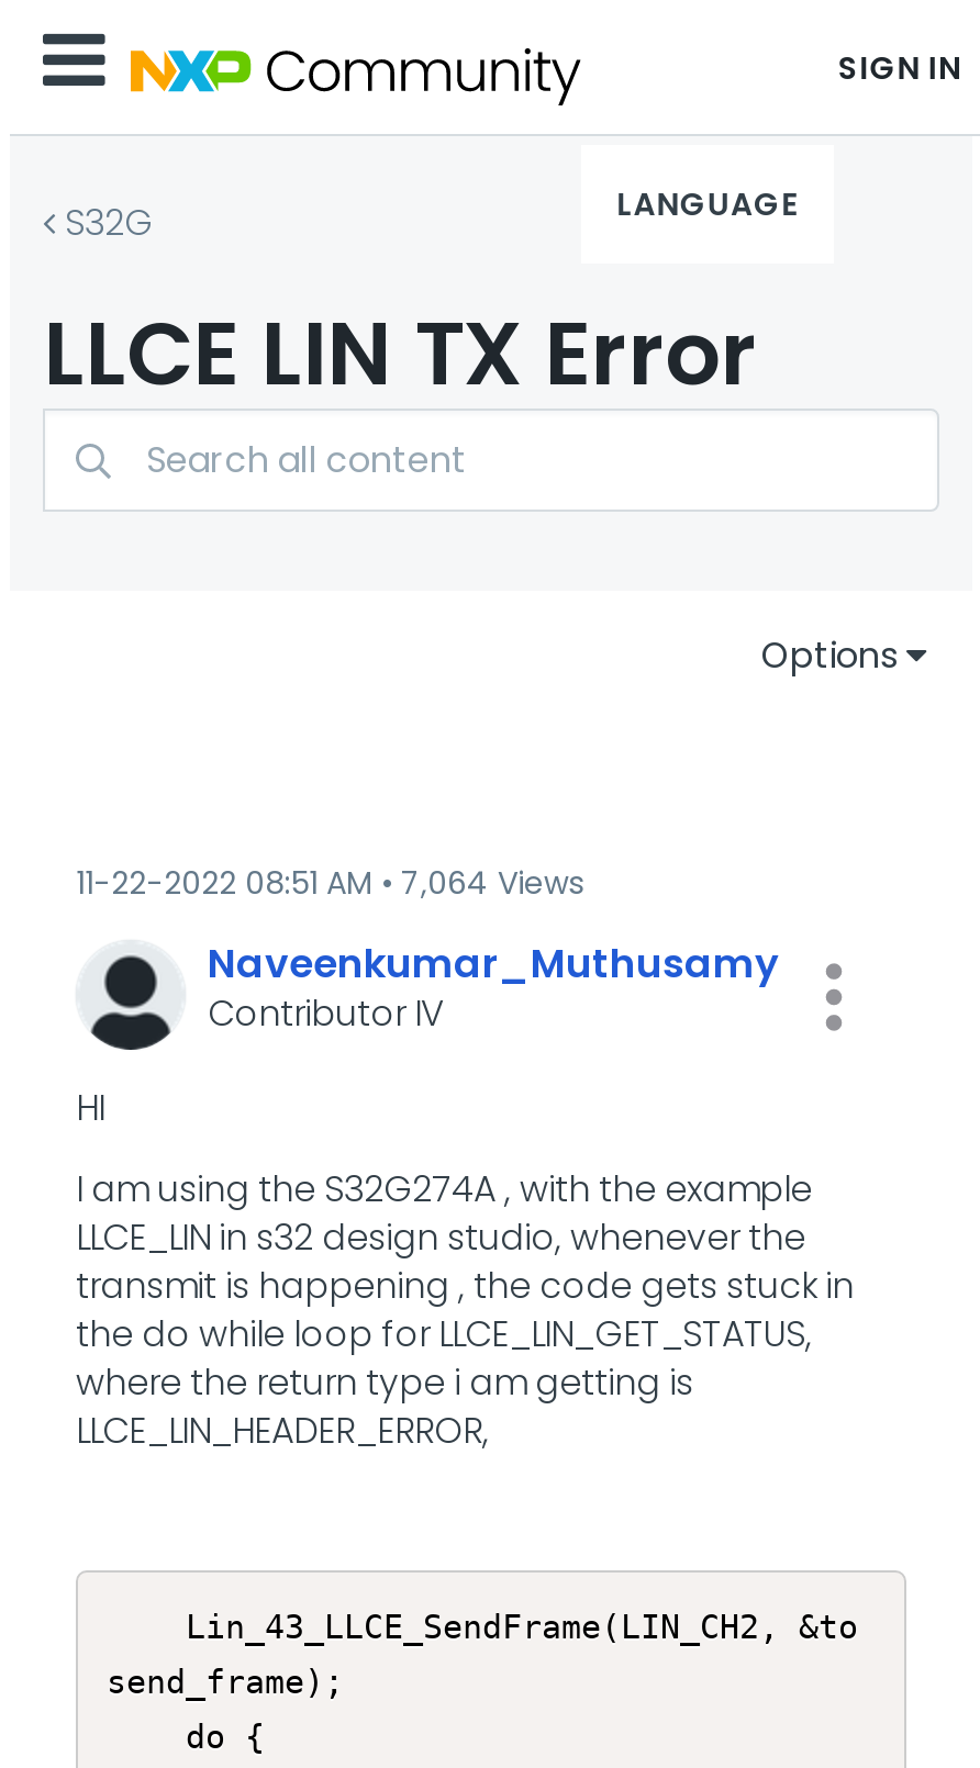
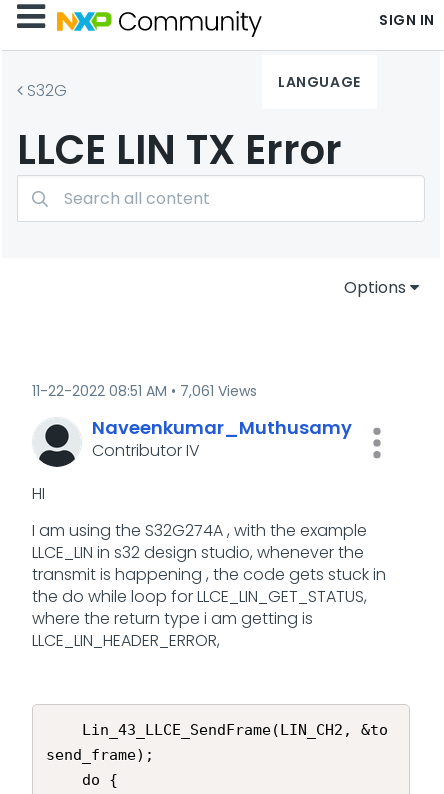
- 11-22-2022 08:51 AM 7,064 Views
+ 11-22-2022 08:51 AM 7,061 Views
